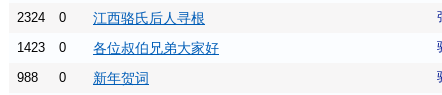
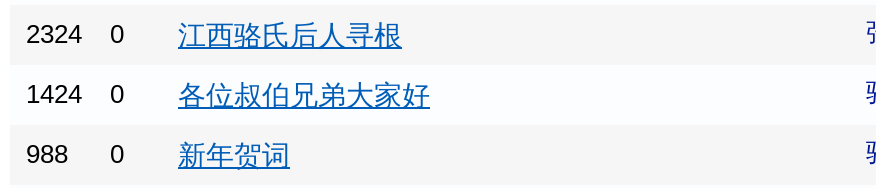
- 1423 0 各位叔伯兄弟大家好
+ 1424 0 各位叔伯兄弟大家好
